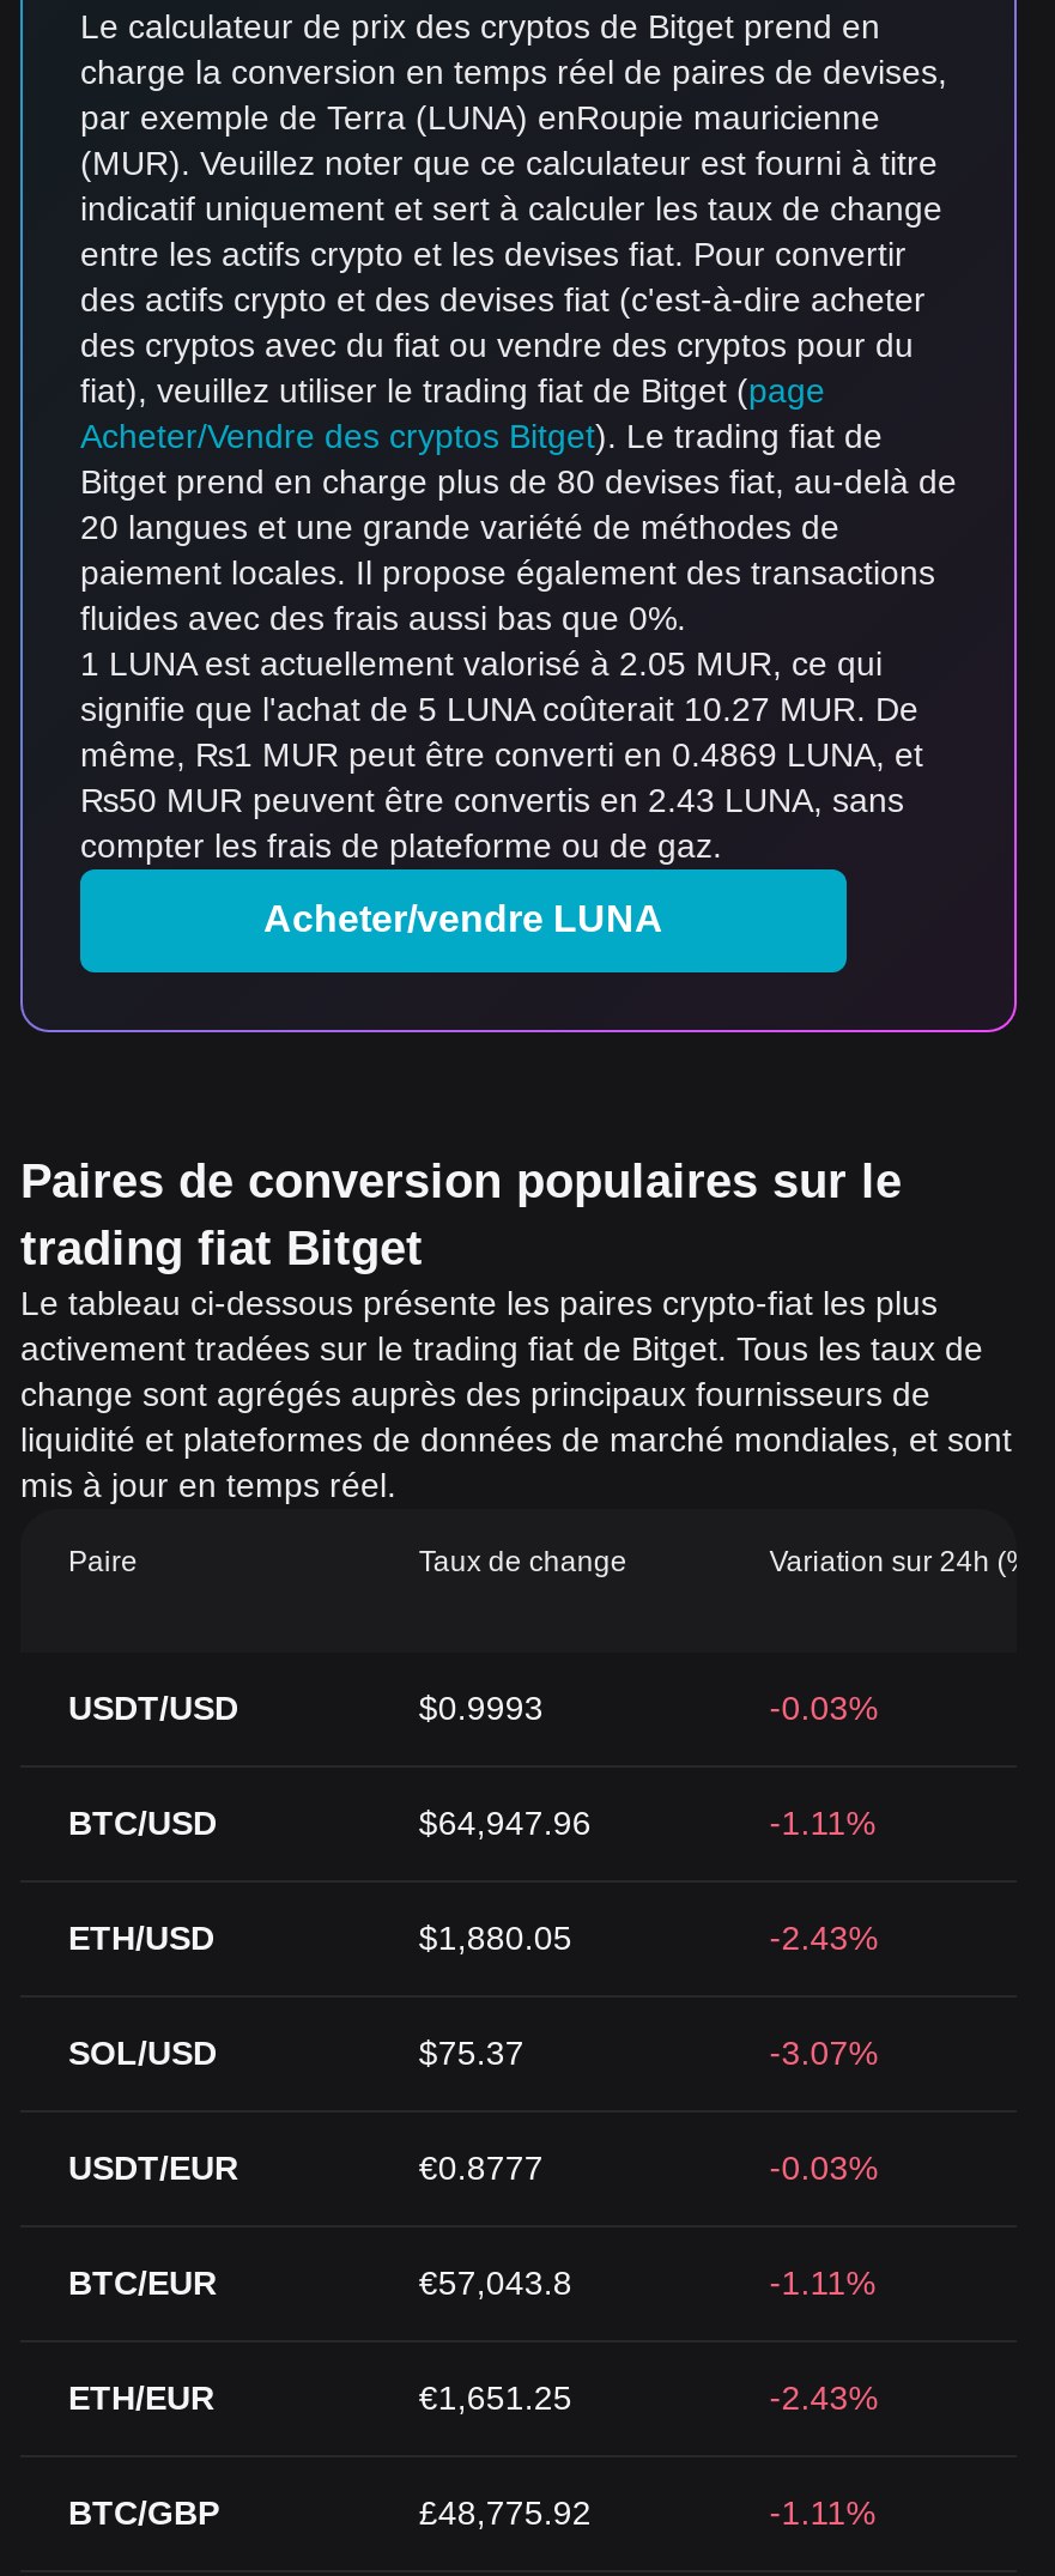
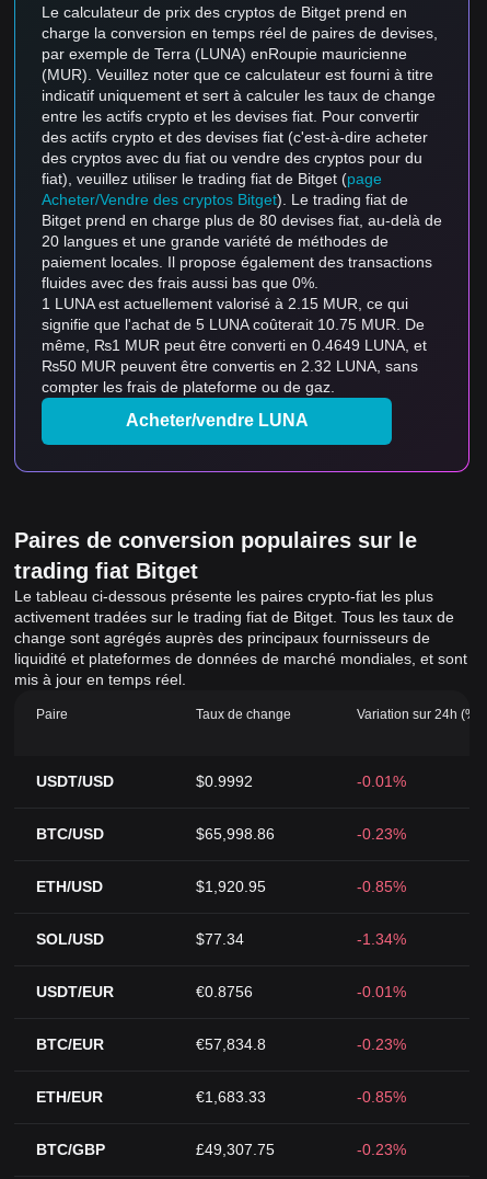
- 1 LUNA est actuellement valorisé à 2.05 MUR, ce qui
+ 1 LUNA est actuellement valorisé à 2.15 MUR, ce qui

- signifie que l'achat de 5 LUNA coûterait 10.27 MUR. De
+ signifie que l'achat de 5 LUNA coûterait 10.75 MUR. De

- même, ₨1 MUR peut être converti en 0.4869 LUNA, et
+ même, ₨1 MUR peut être converti en 0.4649 LUNA, et

- ₨50 MUR peuvent être convertis en 2.43 LUNA, sans
+ ₨50 MUR peuvent être convertis en 2.32 LUNA, sans

- $0.9993
+ $0.9992

- -0.03%
+ -0.01%

- $64,947.96
+ $65,998.86

- -1.11%
+ -0.23%

- $1,880.05
+ $1,920.95

- -2.43%
+ -0.85%

- $75.37
+ $77.34

- -3.07%
+ -1.34%

- €0.8777
+ €0.8756

- -0.03%
+ -0.01%

- €57,043.8
+ €57,834.8

- -1.11%
+ -0.23%

- €1,651.25
+ €1,683.33

- -2.43%
+ -0.85%

- £48,775.92
+ £49,307.75

- -1.11%
+ -0.23%
